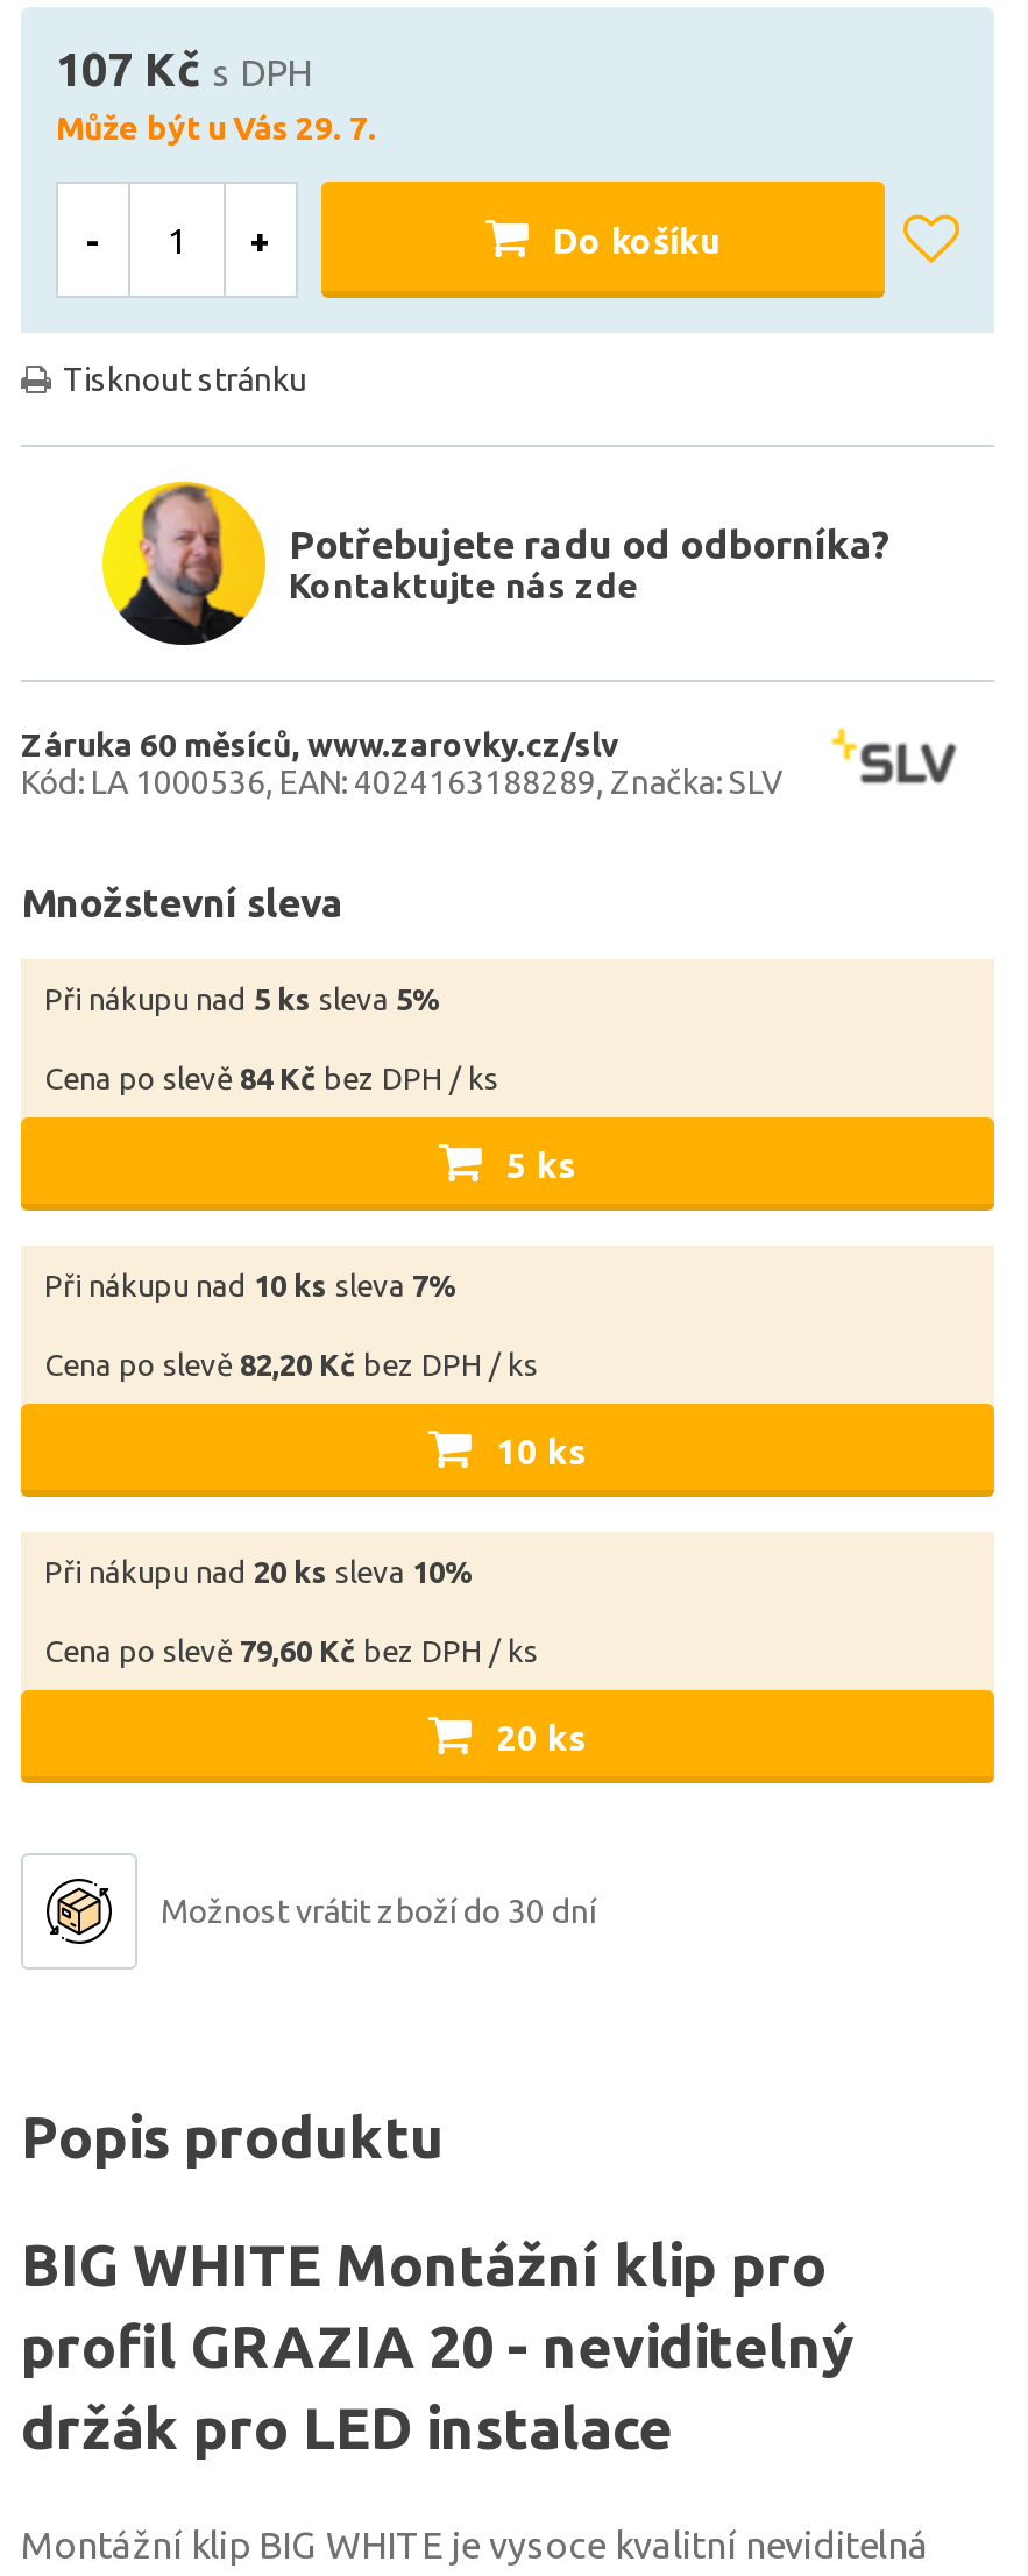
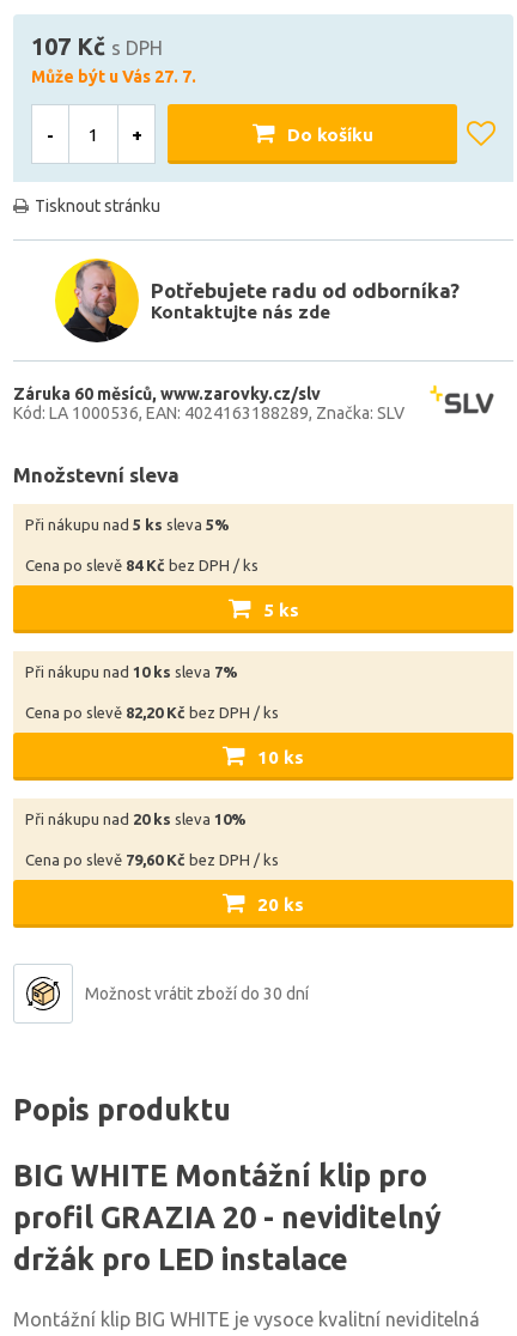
- Může být u Vás 29. 7.
+ Může být u Vás 27. 7.
